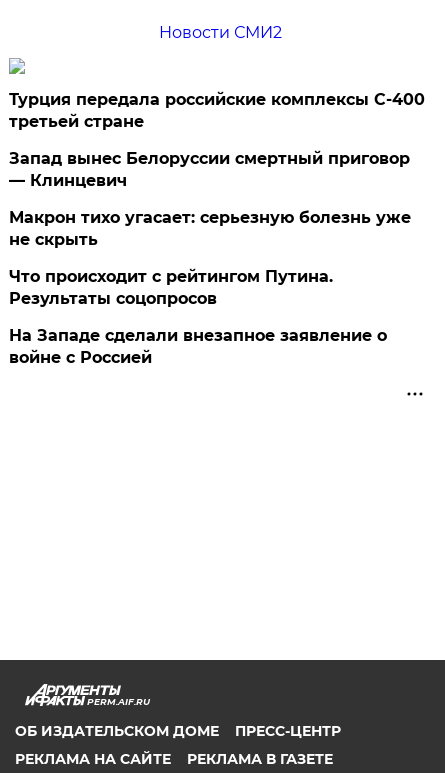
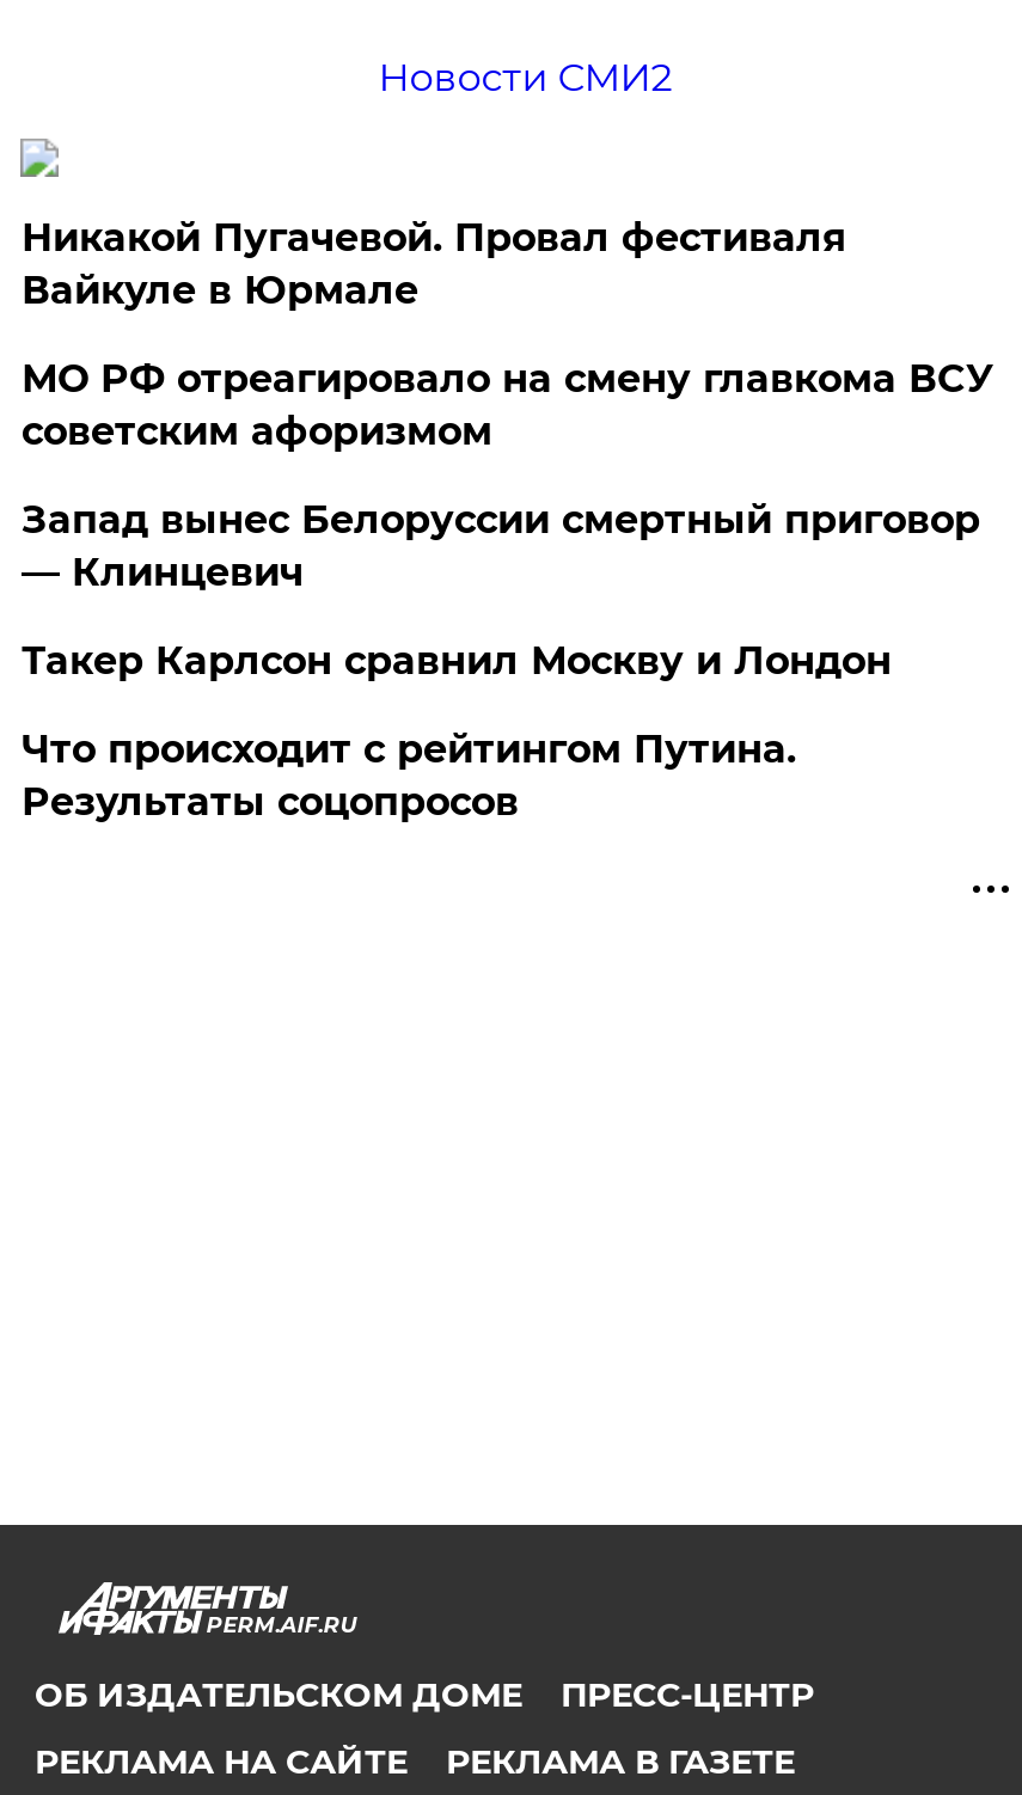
- Турция передала российские комплексы С-400
- третьей стране
+ Никакой Пугачевой. Провал фестиваля
+ Вайкуле в Юрмале
+ МО РФ отреагировало на смену главкома ВСУ
+ советским афоризмом

moved down: Запад вынес Белоруссии смертный приговор | — Клинцевич

- Макрон тихо угасает: серьезную болезнь уже
- не скрыть
+ Такер Карлсон сравнил Москву и Лондон

moved down: Что происходит с рейтингом Путина. | Результаты соцопросов

- На Западе сделали внезапное заявление о
- войне с Россией
